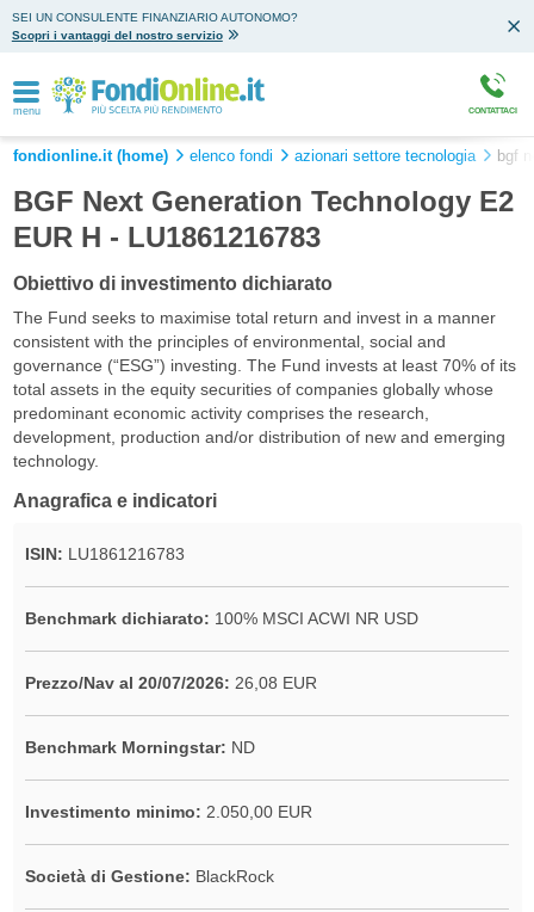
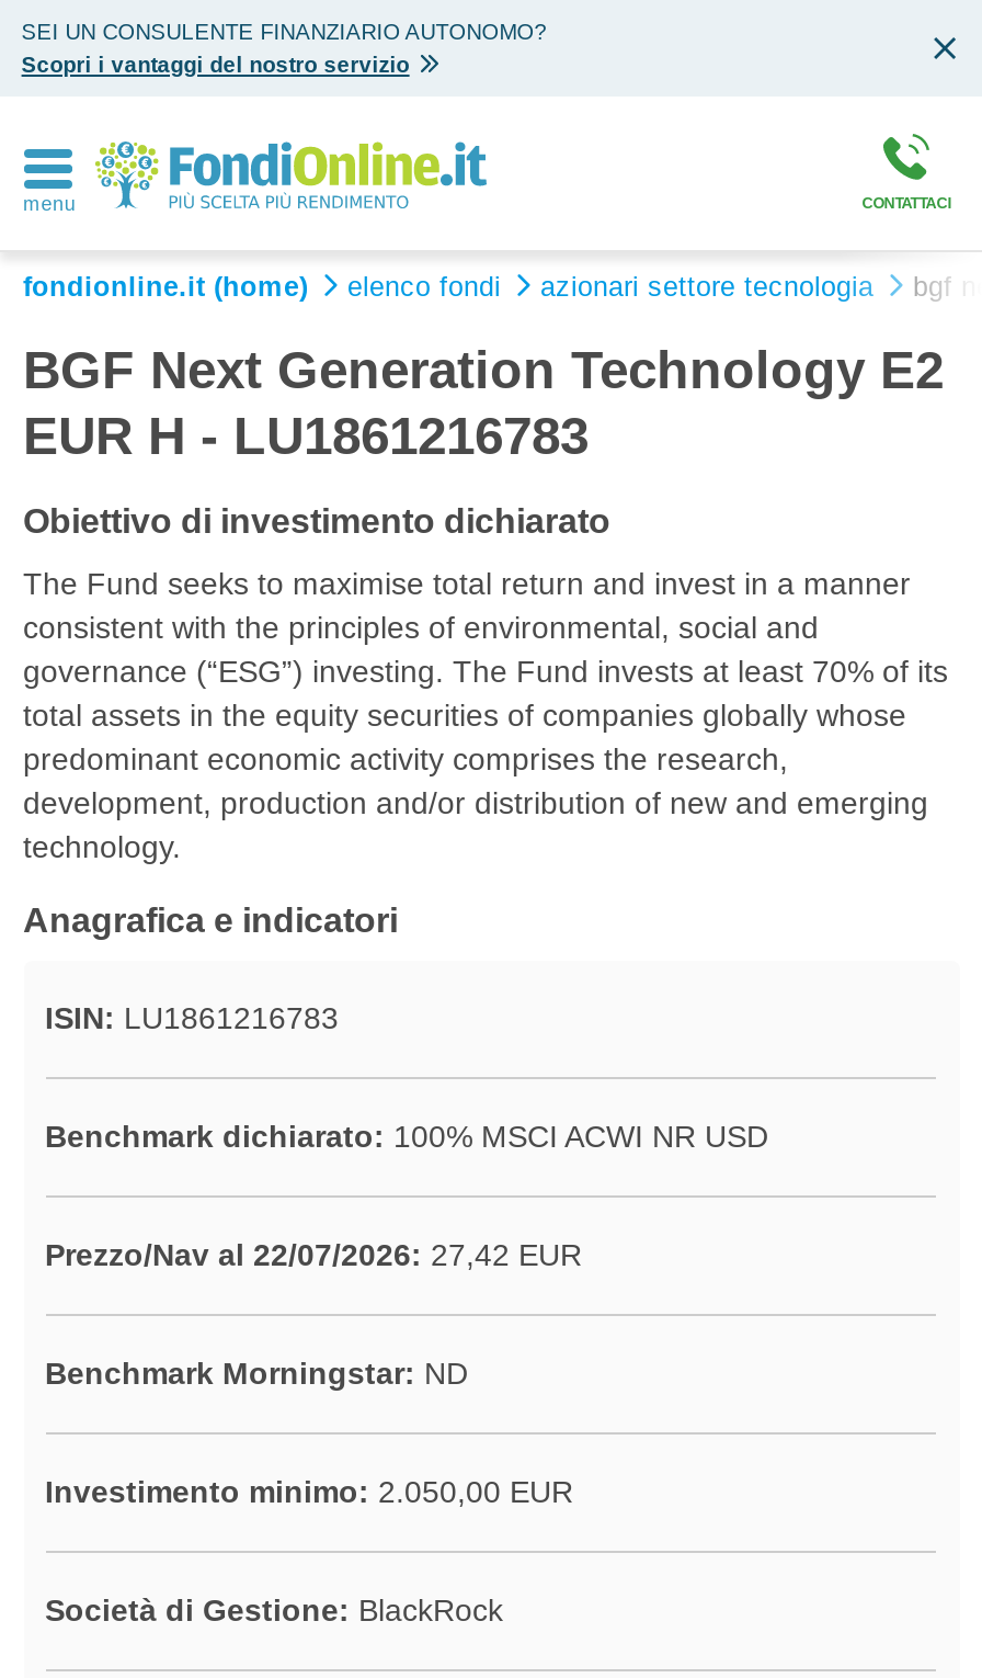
- Prezzo/Nav al 20/07/2026: 26,08 EUR
+ Prezzo/Nav al 22/07/2026: 27,42 EUR
